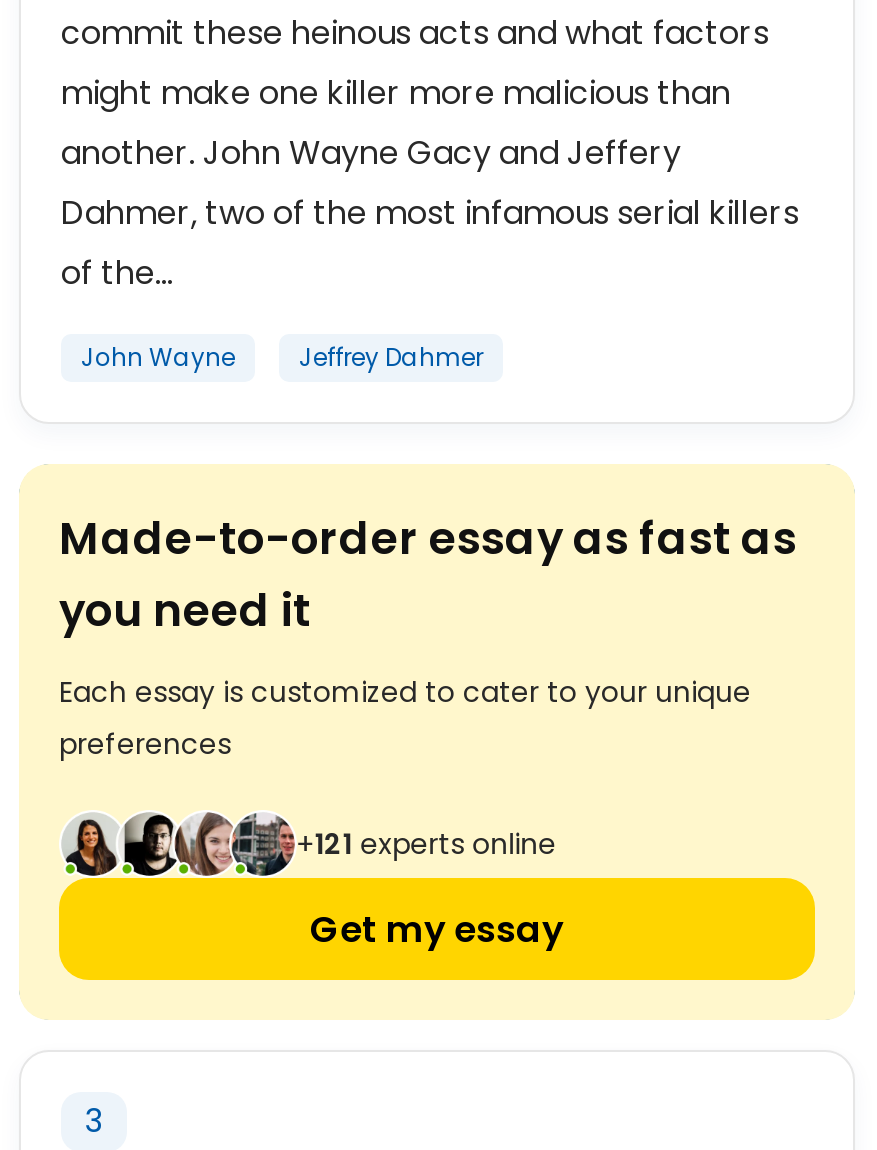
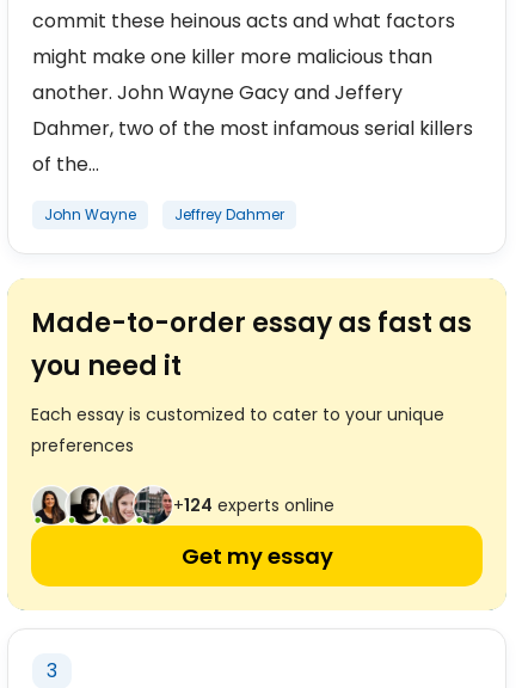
- +121 experts online
+ +124 experts online
